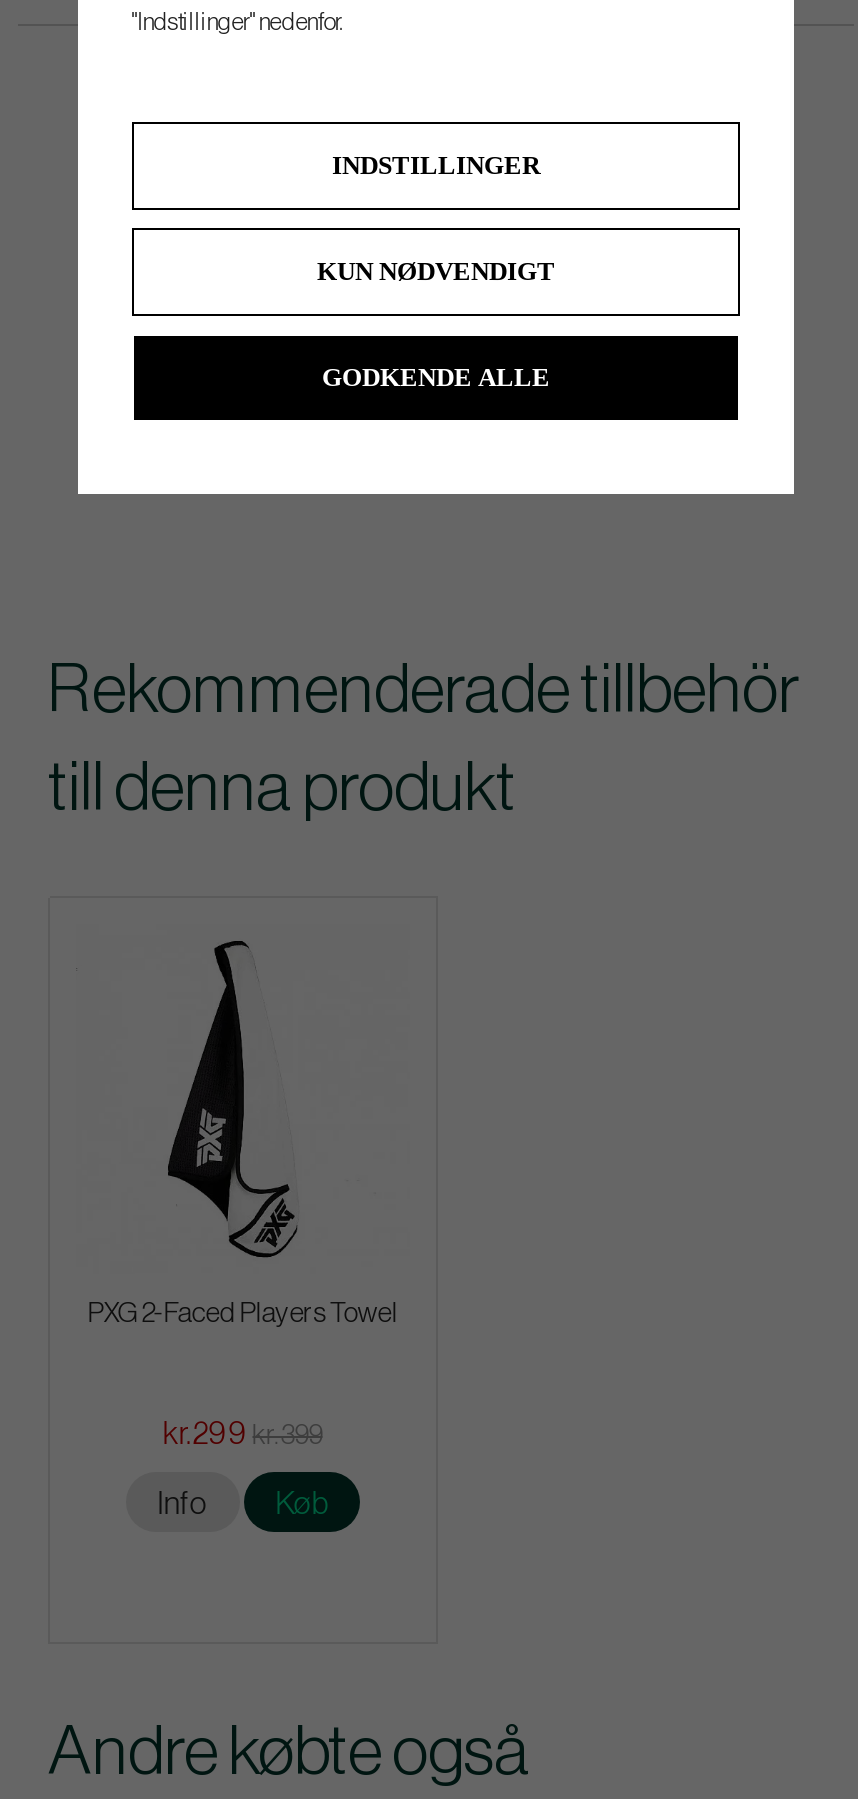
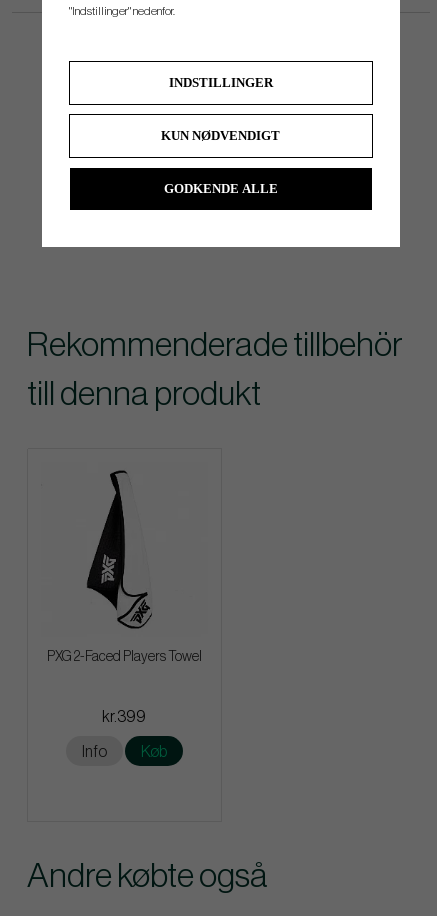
- kr.299 kr.399
+ kr.399
